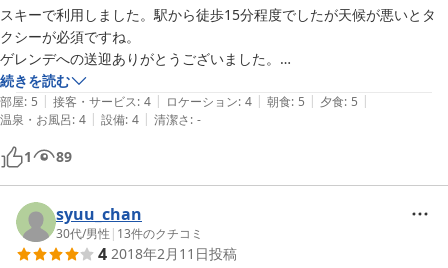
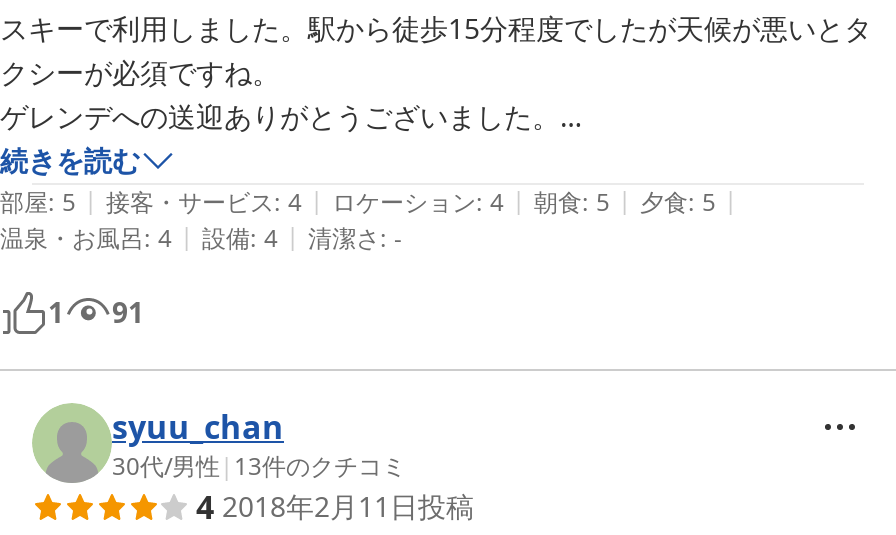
- 1 89
+ 1 91
